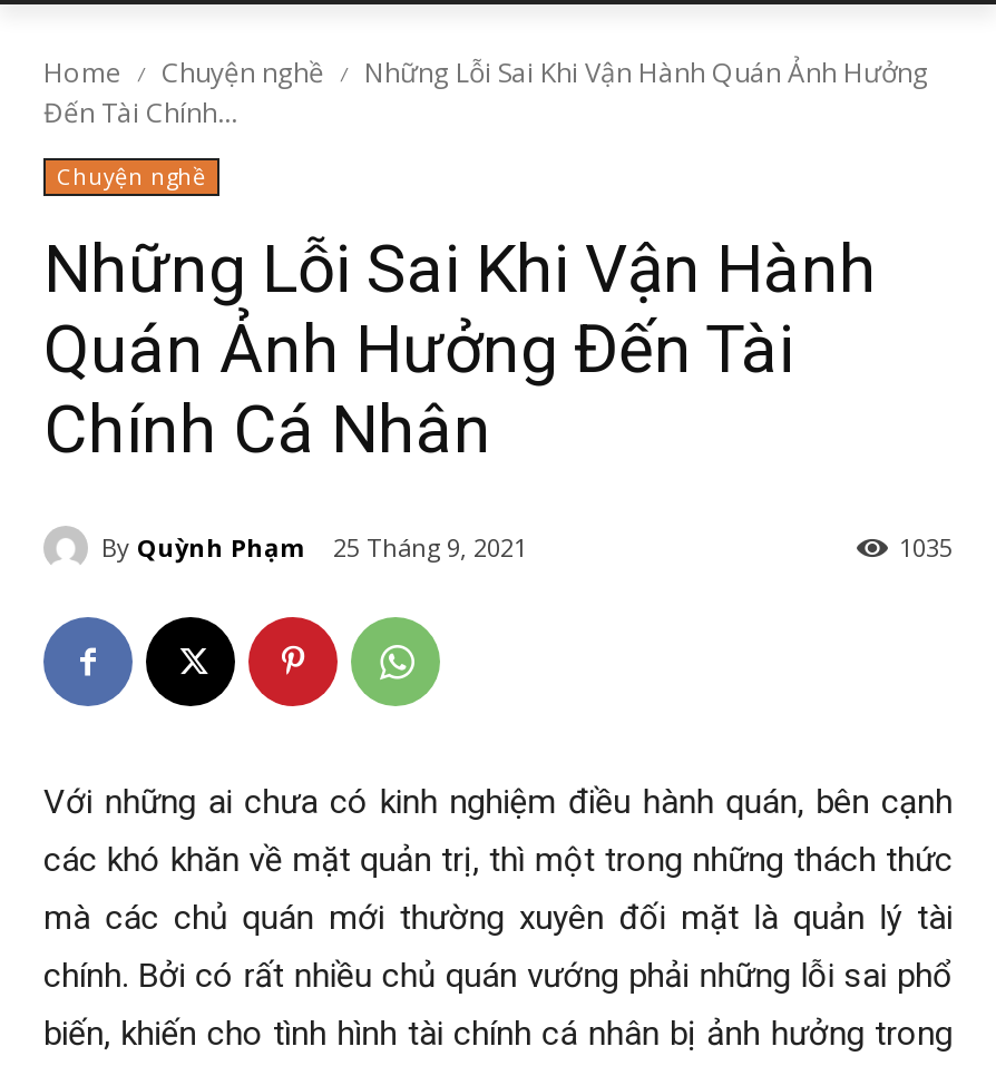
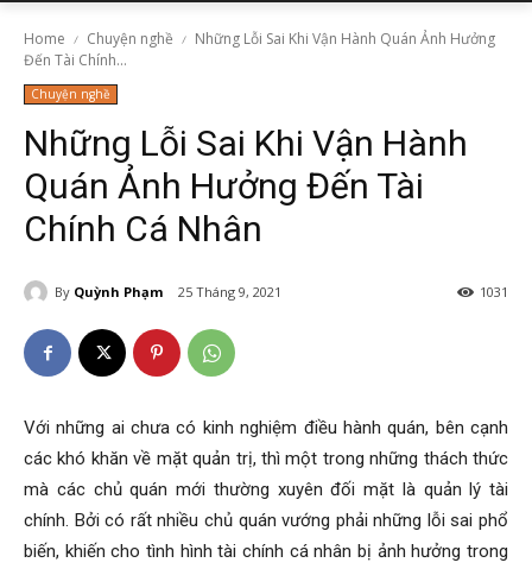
- 1035
+ 1031
